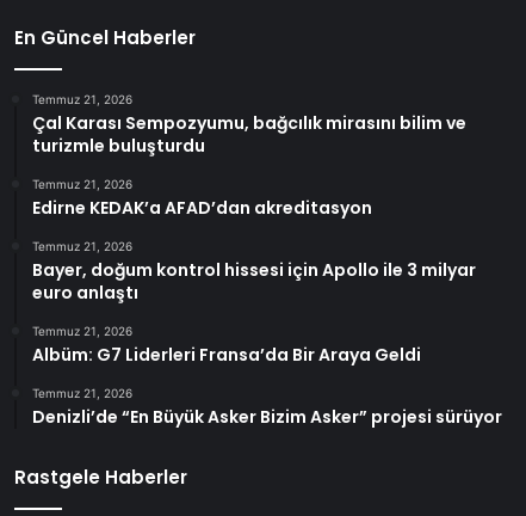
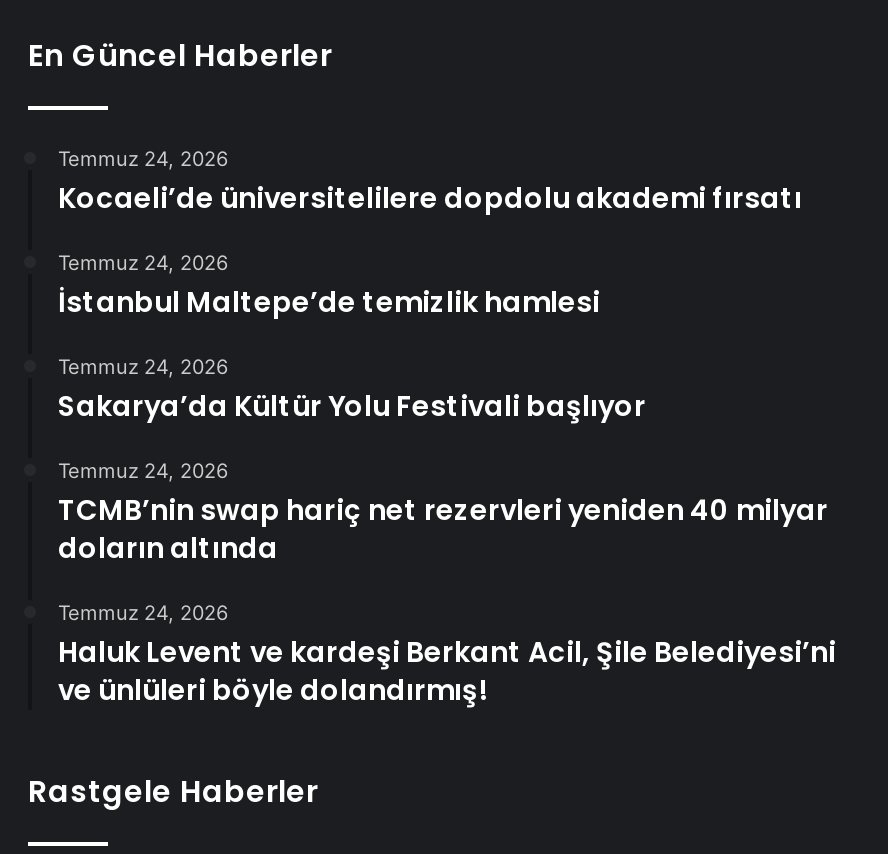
- Temmuz 21, 2026
- Çal Karası Sempozyumu, bağcılık mirasını bilim ve
- turizmle buluşturdu
+ Temmuz 24, 2026
+ Kocaeli’de üniversitelilere dopdolu akademi fırsatı

- Temmuz 21, 2026
- Edirne KEDAK’a AFAD’dan akreditasyon
+ Temmuz 24, 2026
+ İstanbul Maltepe’de temizlik hamlesi

- Temmuz 21, 2026
- Bayer, doğum kontrol hissesi için Apollo ile 3 milyar
- euro anlaştı
+ Temmuz 24, 2026
+ Sakarya’da Kültür Yolu Festivali başlıyor

- Temmuz 21, 2026
- Albüm: G7 Liderleri Fransa’da Bir Araya Geldi
+ Temmuz 24, 2026
+ TCMB’nin swap hariç net rezervleri yeniden 40 milyar
+ doların altında

- Temmuz 21, 2026
- Denizli’de “En Büyük Asker Bizim Asker” projesi sürüyor
+ Temmuz 24, 2026
+ Haluk Levent ve kardeşi Berkant Acil, Şile Belediyesi’ni
+ ve ünlüleri böyle dolandırmış!
